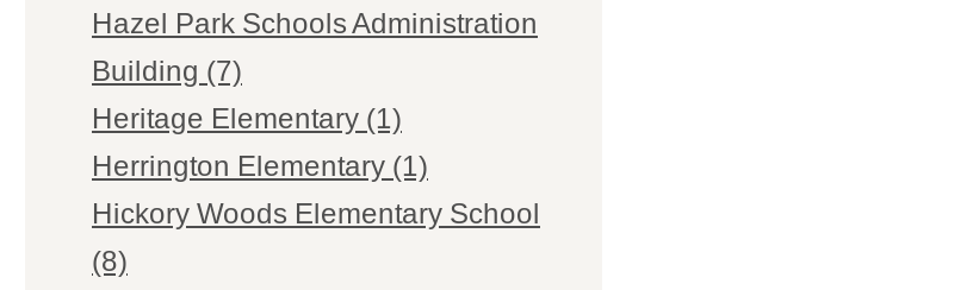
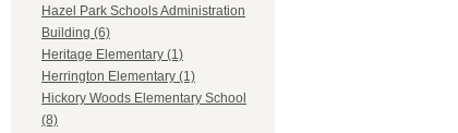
- Building (7)
+ Building (6)
